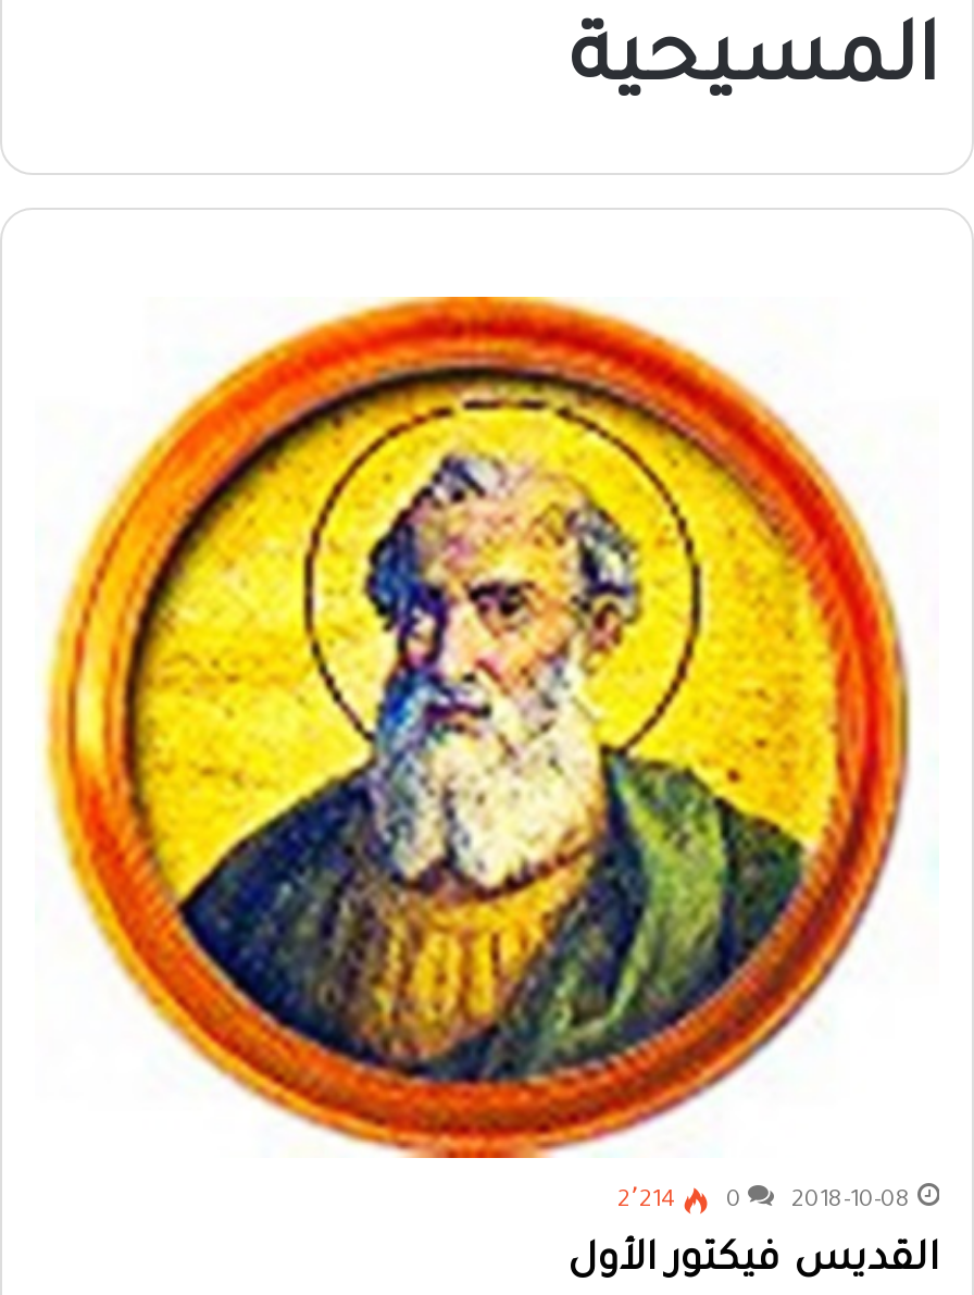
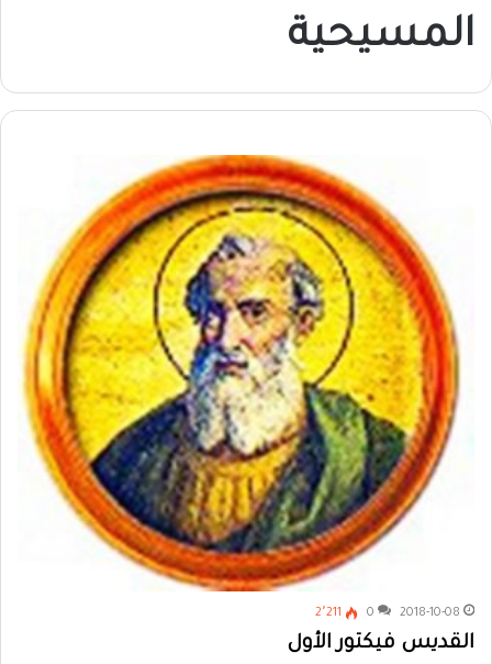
- 2٬214 0 2018-10-08
+ 2٬211 0 2018-10-08
